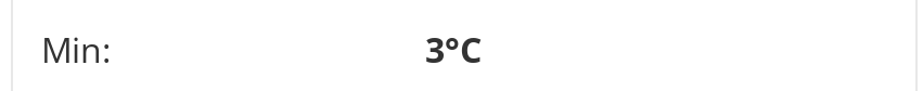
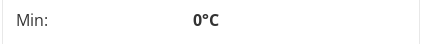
- 3°C
+ 0°C
